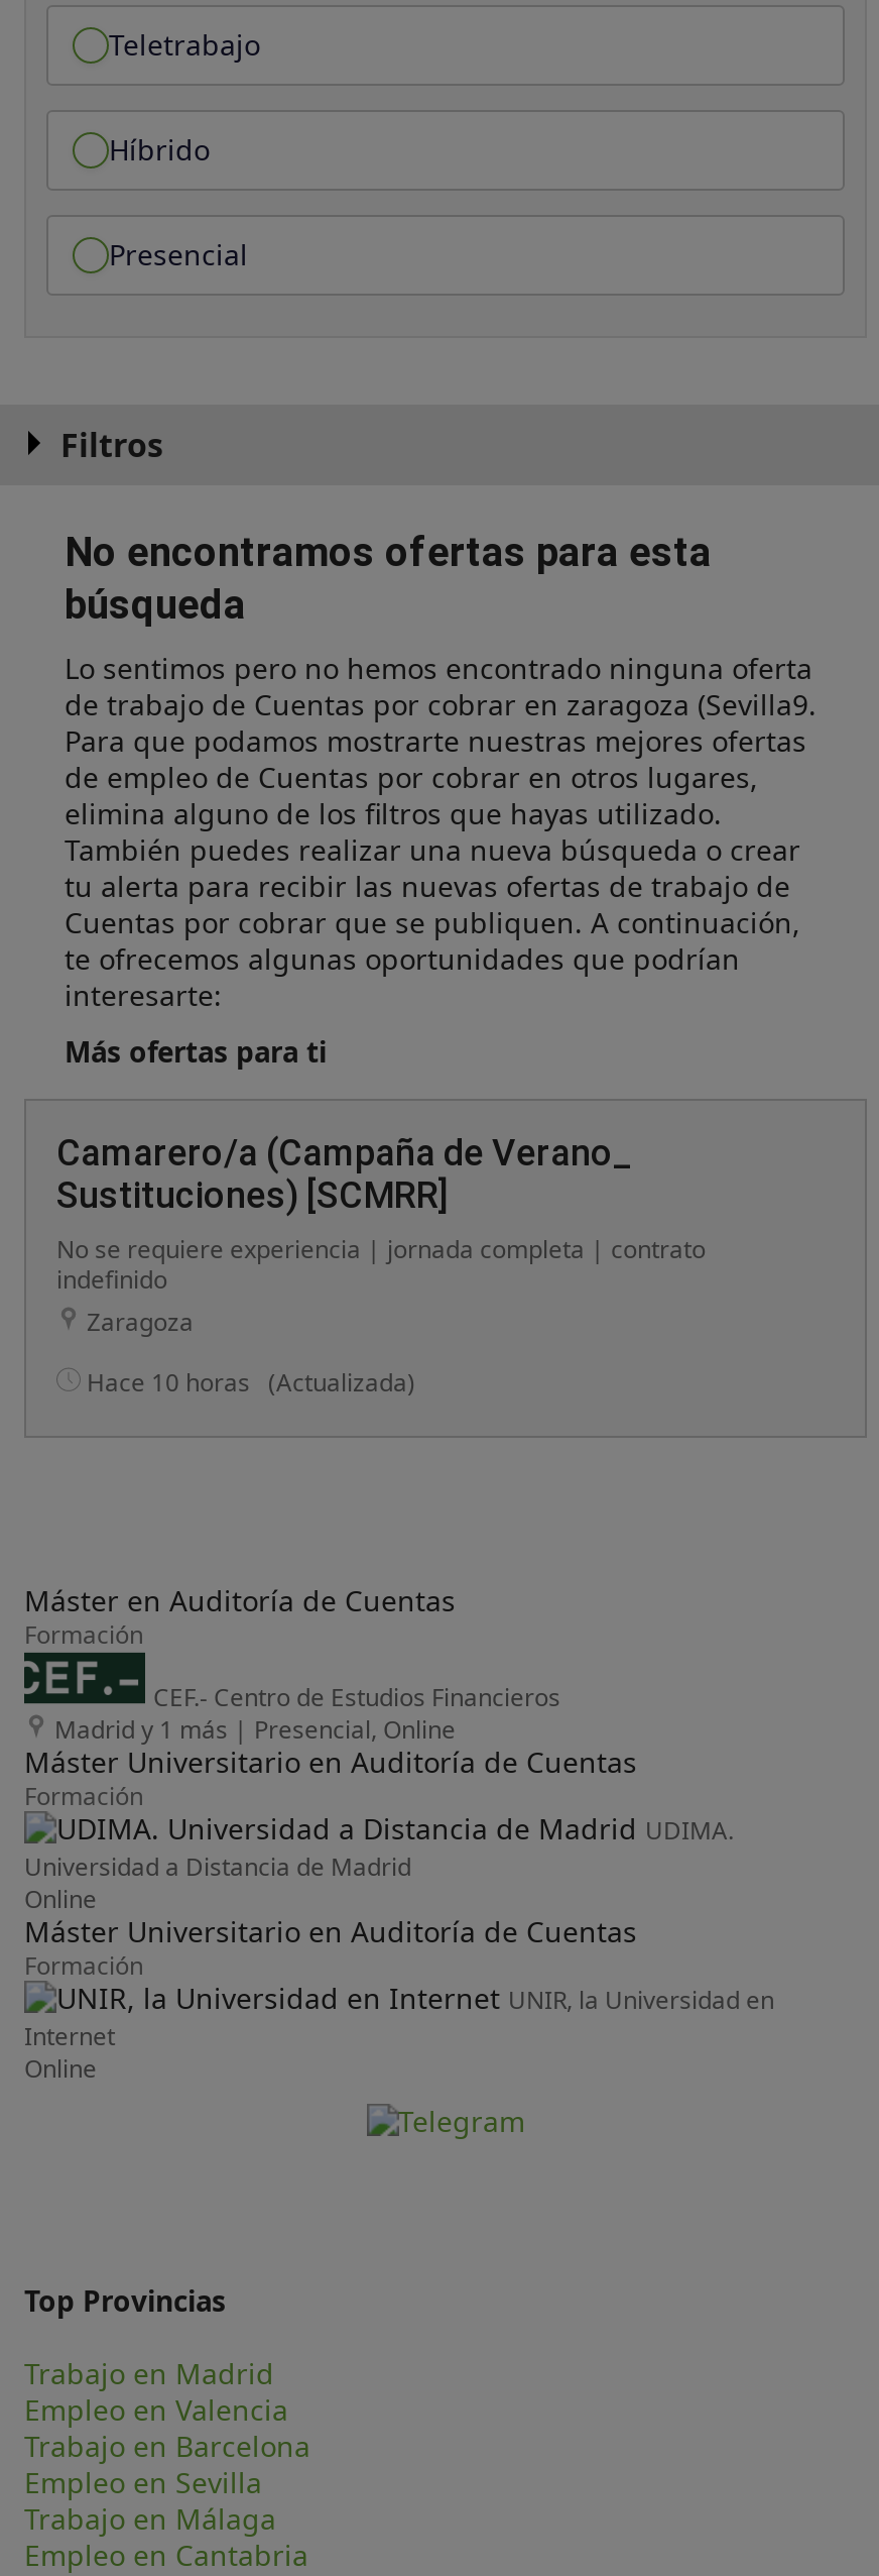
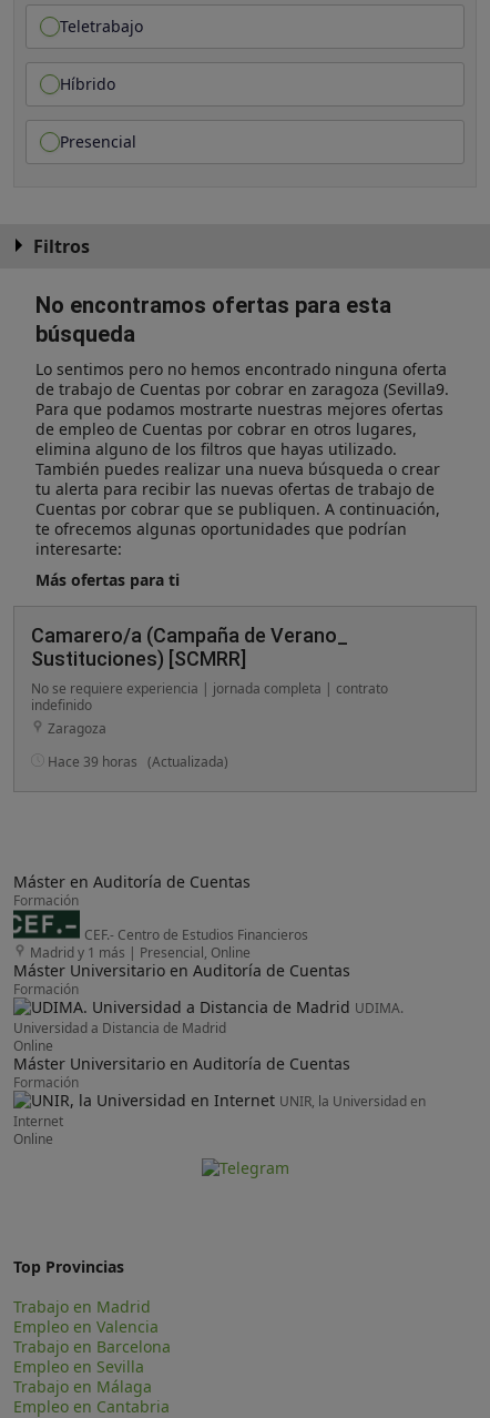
- Hace 10 horas (Actualizada)
+ Hace 39 horas (Actualizada)
